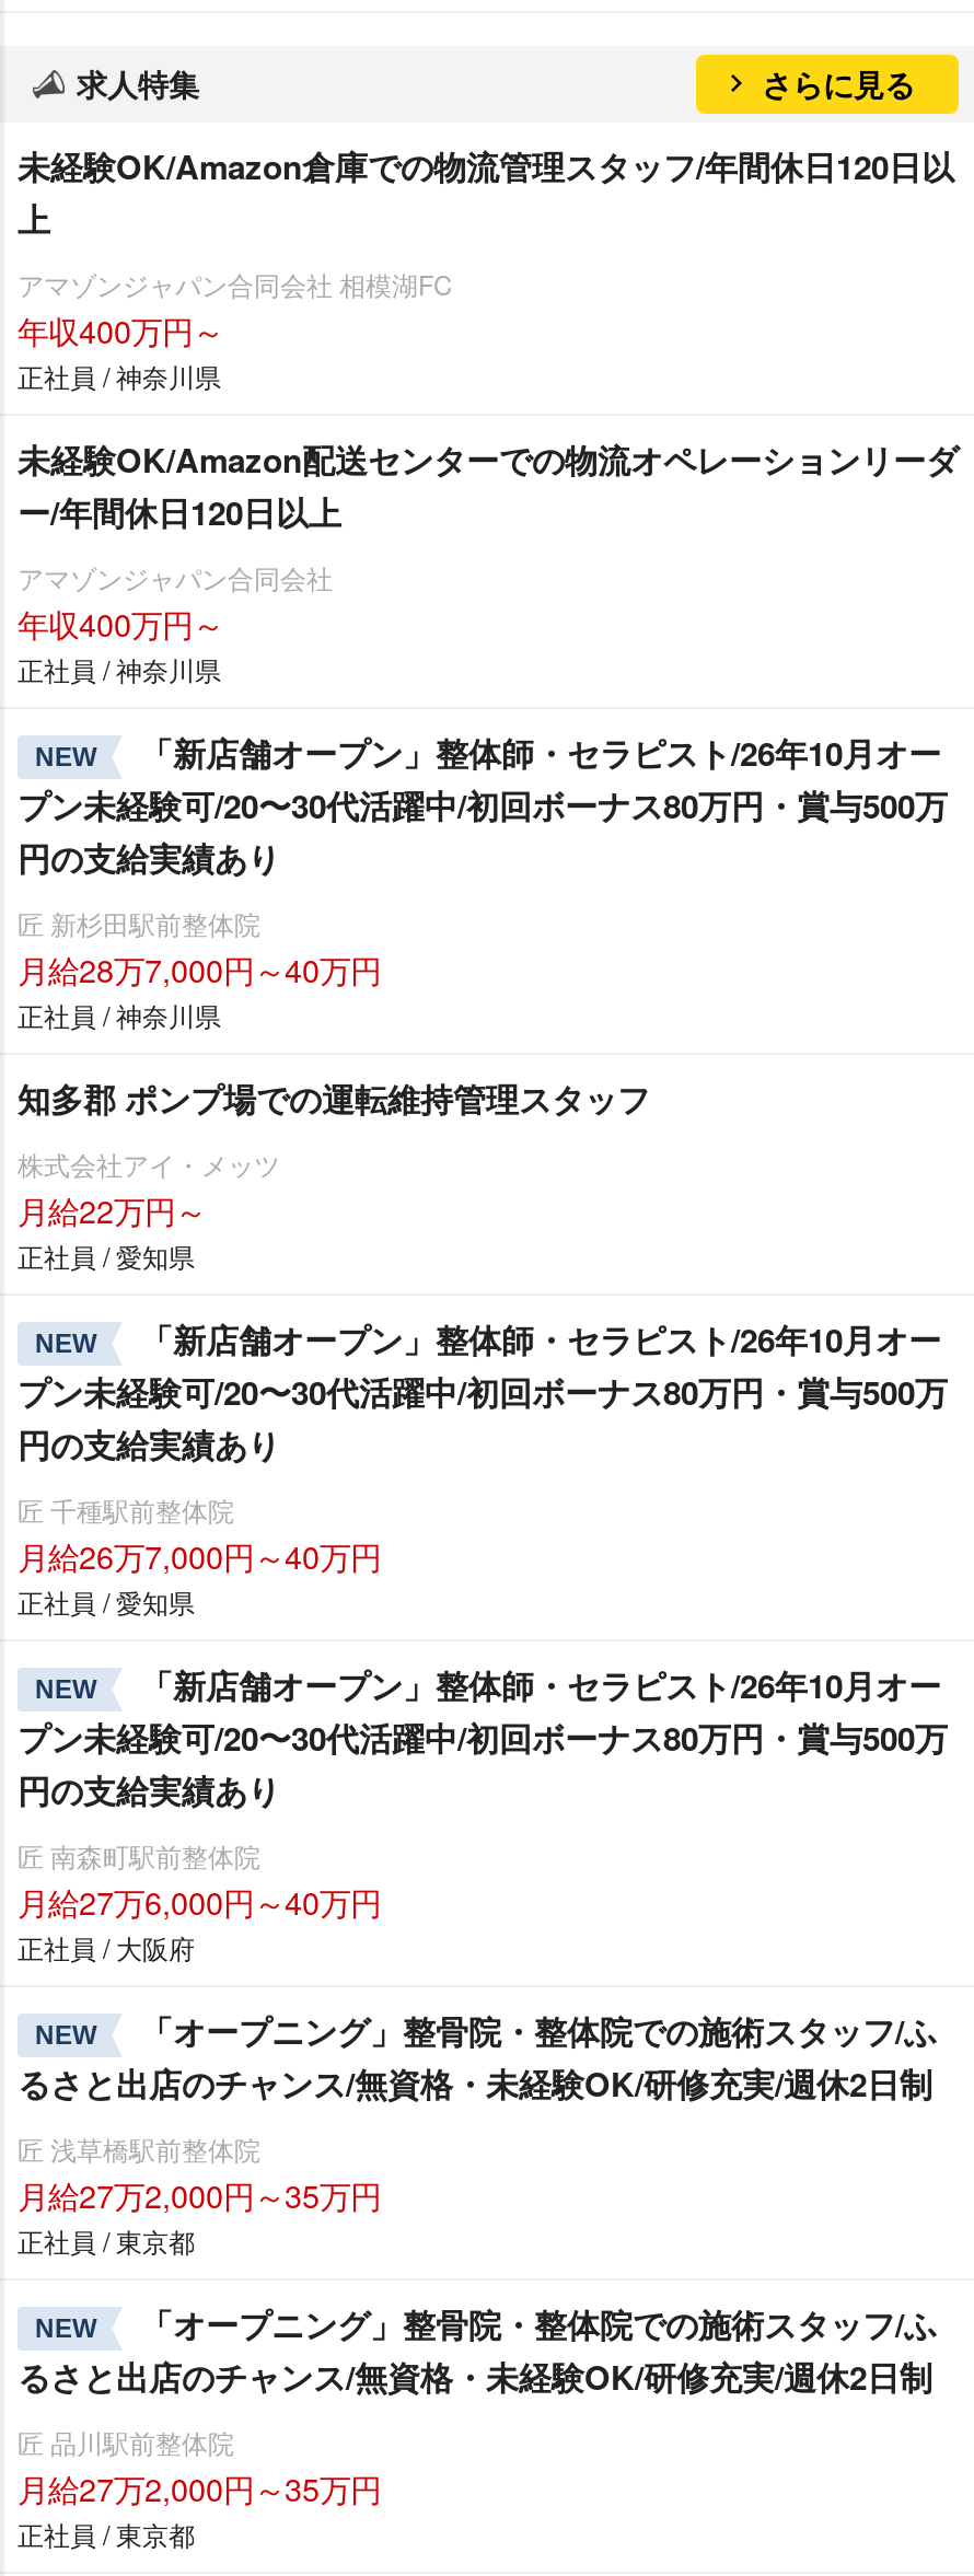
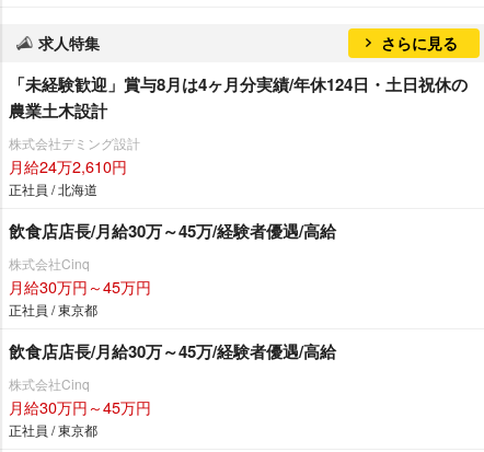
- 未経験OK/Amazon倉庫での物流管理スタッフ/年間休日120日以
- 上
- アマゾンジャパン合同会社 相模湖FC
- 年収400万円～
- 正社員 / 神奈川県
- 未経験OK/Amazon配送センターでの物流オペレーションリーダ
- ー/年間休日120日以上
- アマゾンジャパン合同会社
- 年収400万円～
- 正社員 / 神奈川県
- NEW
- 「新店舗オープン」整体師・セラピスト/26年10月オー
- プン未経験可/20〜30代活躍中/初回ボーナス80万円・賞与500万
- 円の支給実績あり
- 匠 新杉田駅前整体院
- 月給28万7,000円～40万円
- 正社員 / 神奈川県
- 知多郡 ポンプ場での運転維持管理スタッフ
- 株式会社アイ・メッツ
- 月給22万円～
- 正社員 / 愛知県
- NEW
- 「新店舗オープン」整体師・セラピスト/26年10月オー
- プン未経験可/20〜30代活躍中/初回ボーナス80万円・賞与500万
- 円の支給実績あり
- 匠 千種駅前整体院
- 月給26万7,000円～40万円
- 正社員 / 愛知県
- NEW
- 「新店舗オープン」整体師・セラピスト/26年10月オー
- プン未経験可/20〜30代活躍中/初回ボーナス80万円・賞与500万
- 円の支給実績あり
- 匠 南森町駅前整体院
- 月給27万6,000円～40万円
- 正社員 / 大阪府
- NEW
- 「オープニング」整骨院・整体院での施術スタッフ/ふ
- るさと出店のチャンス/無資格・未経験OK/研修充実/週休2日制
- 匠 浅草橋駅前整体院
- 月給27万2,000円～35万円
+ 「未経験歓迎」賞与8月は4ヶ月分実績/年休124日・土日祝休の
+ 農業土木設計
+ 株式会社デミング設計
+ 月給24万2,610円
+ 正社員 / 北海道
+ 飲食店店長/月給30万～45万/経験者優遇/高給
+ 株式会社Cinq
+ 月給30万円～45万円

- NEW
- 「オープニング」整骨院・整体院での施術スタッフ/ふ
- るさと出店のチャンス/無資格・未経験OK/研修充実/週休2日制
+ 飲食店店長/月給30万～45万/経験者優遇/高給

- 匠 品川駅前整体院
- 月給27万2,000円～35万円
+ 株式会社Cinq
+ 月給30万円～45万円
